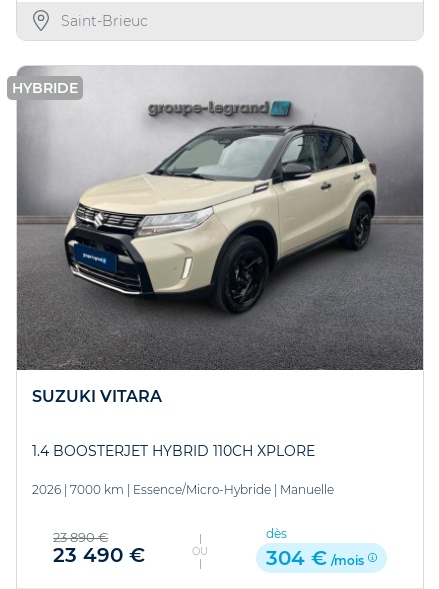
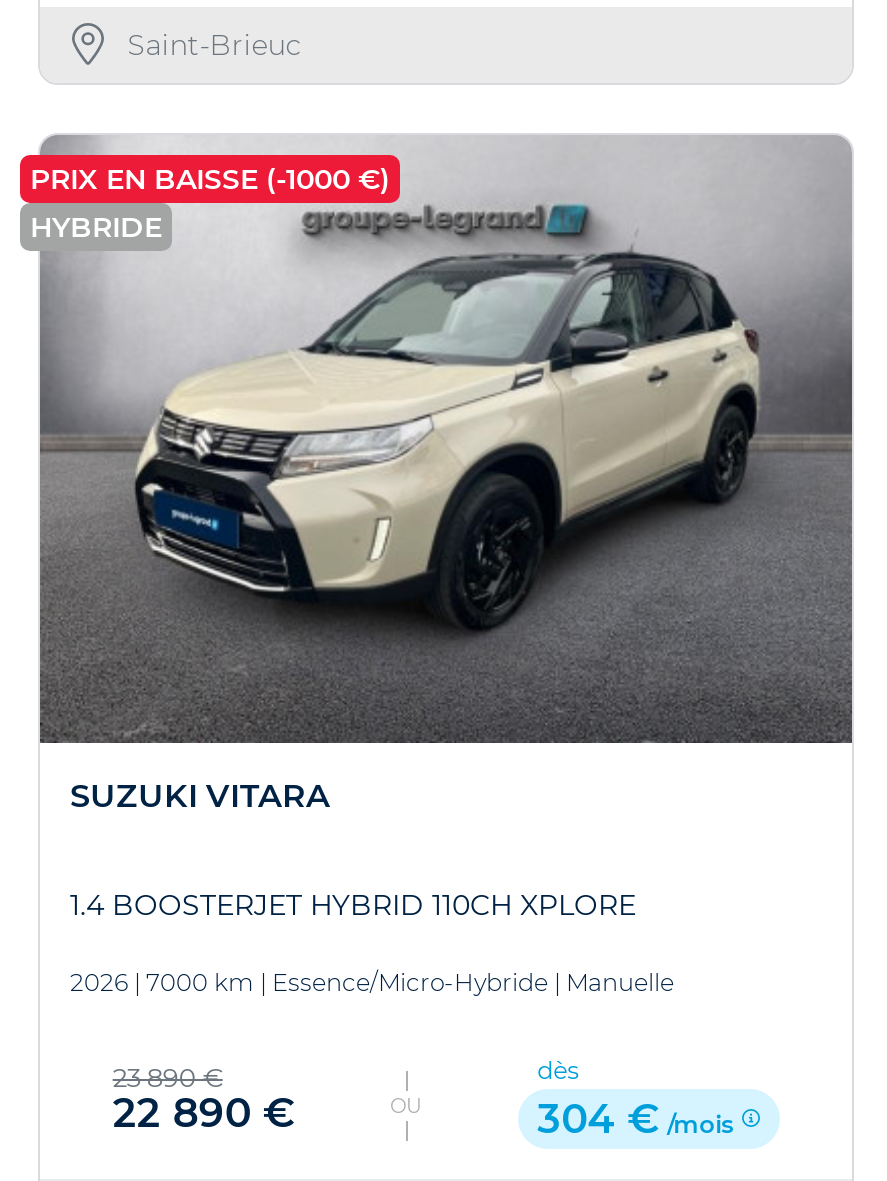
+ PRIX EN BAISSE (-1000 €)

moved down: HYBRIDE

- 23 490 €
+ 22 890 €
